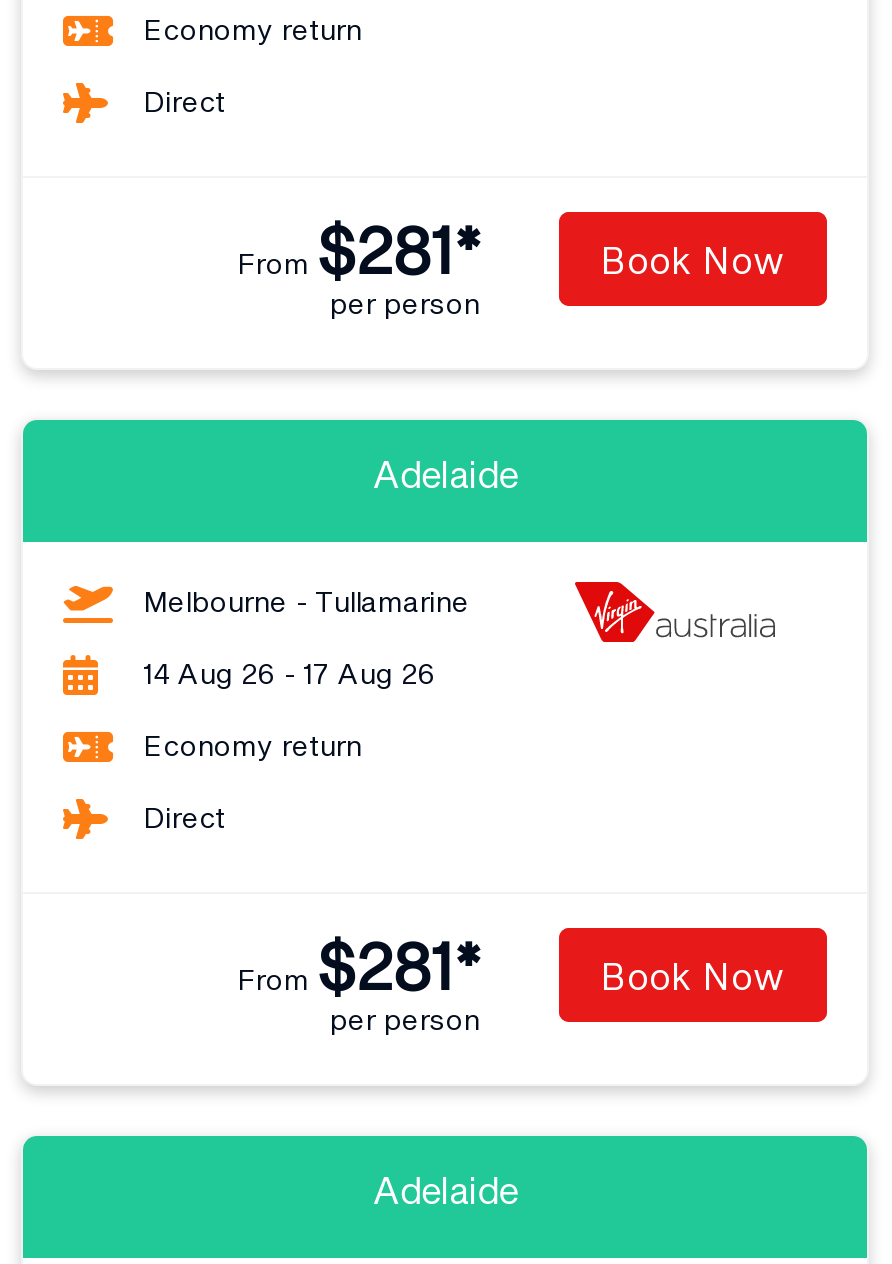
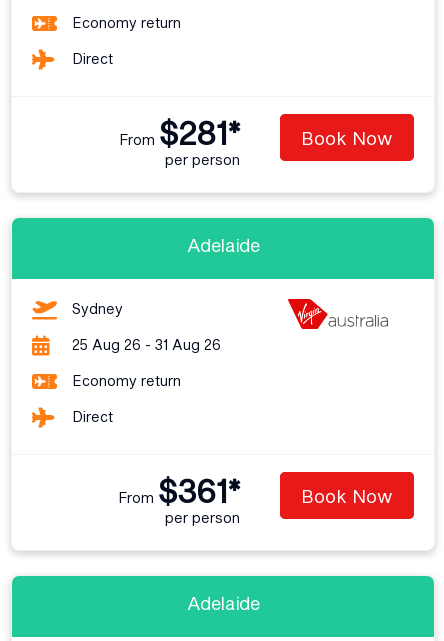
- Melbourne - Tullamarine
+ Sydney

- 14 Aug 26 - 17 Aug 26
+ 25 Aug 26 - 31 Aug 26

- From$281*
+ From$361*
